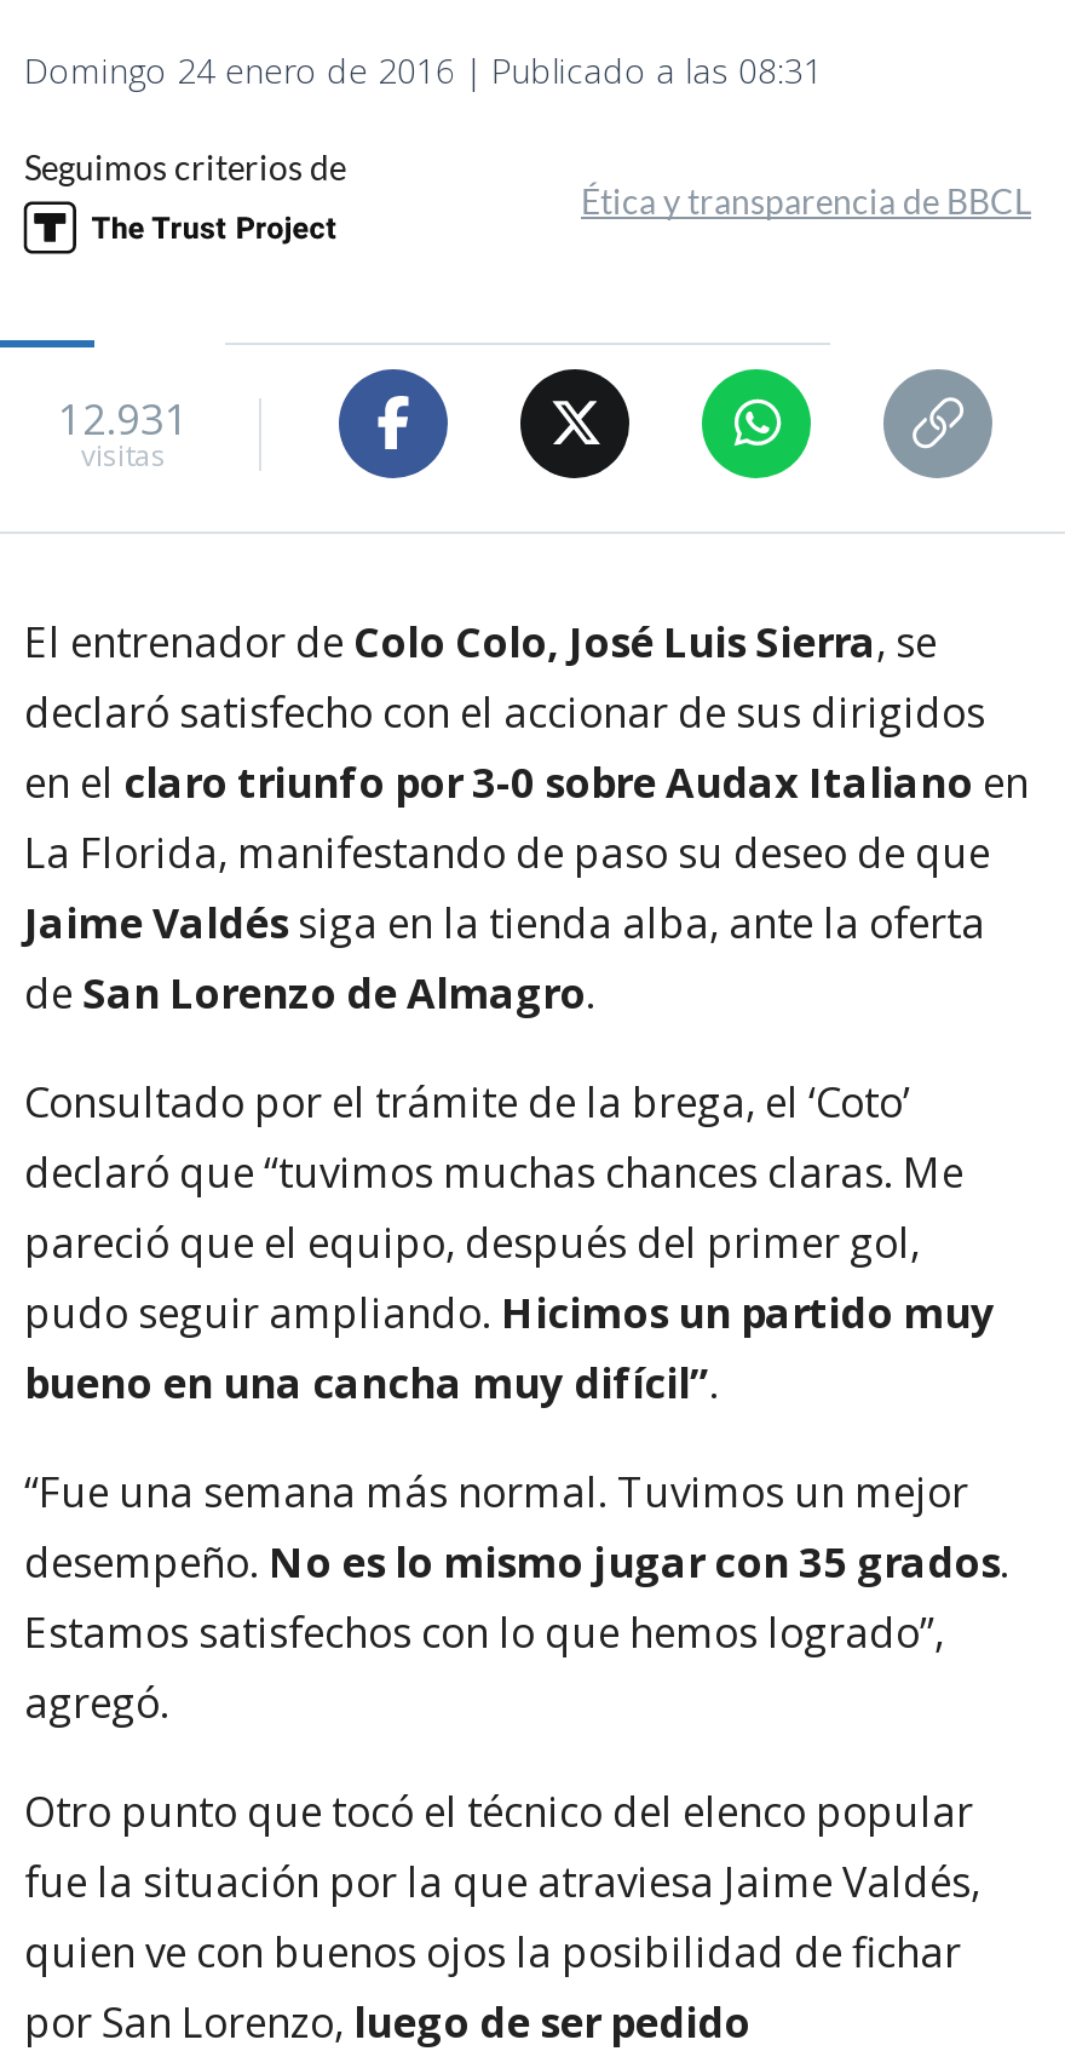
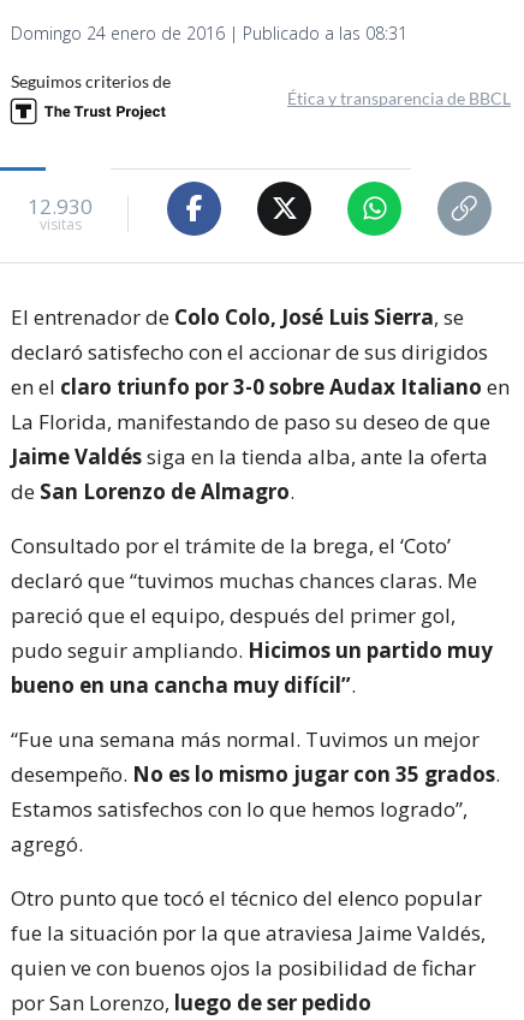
- 12.931
+ 12.930
